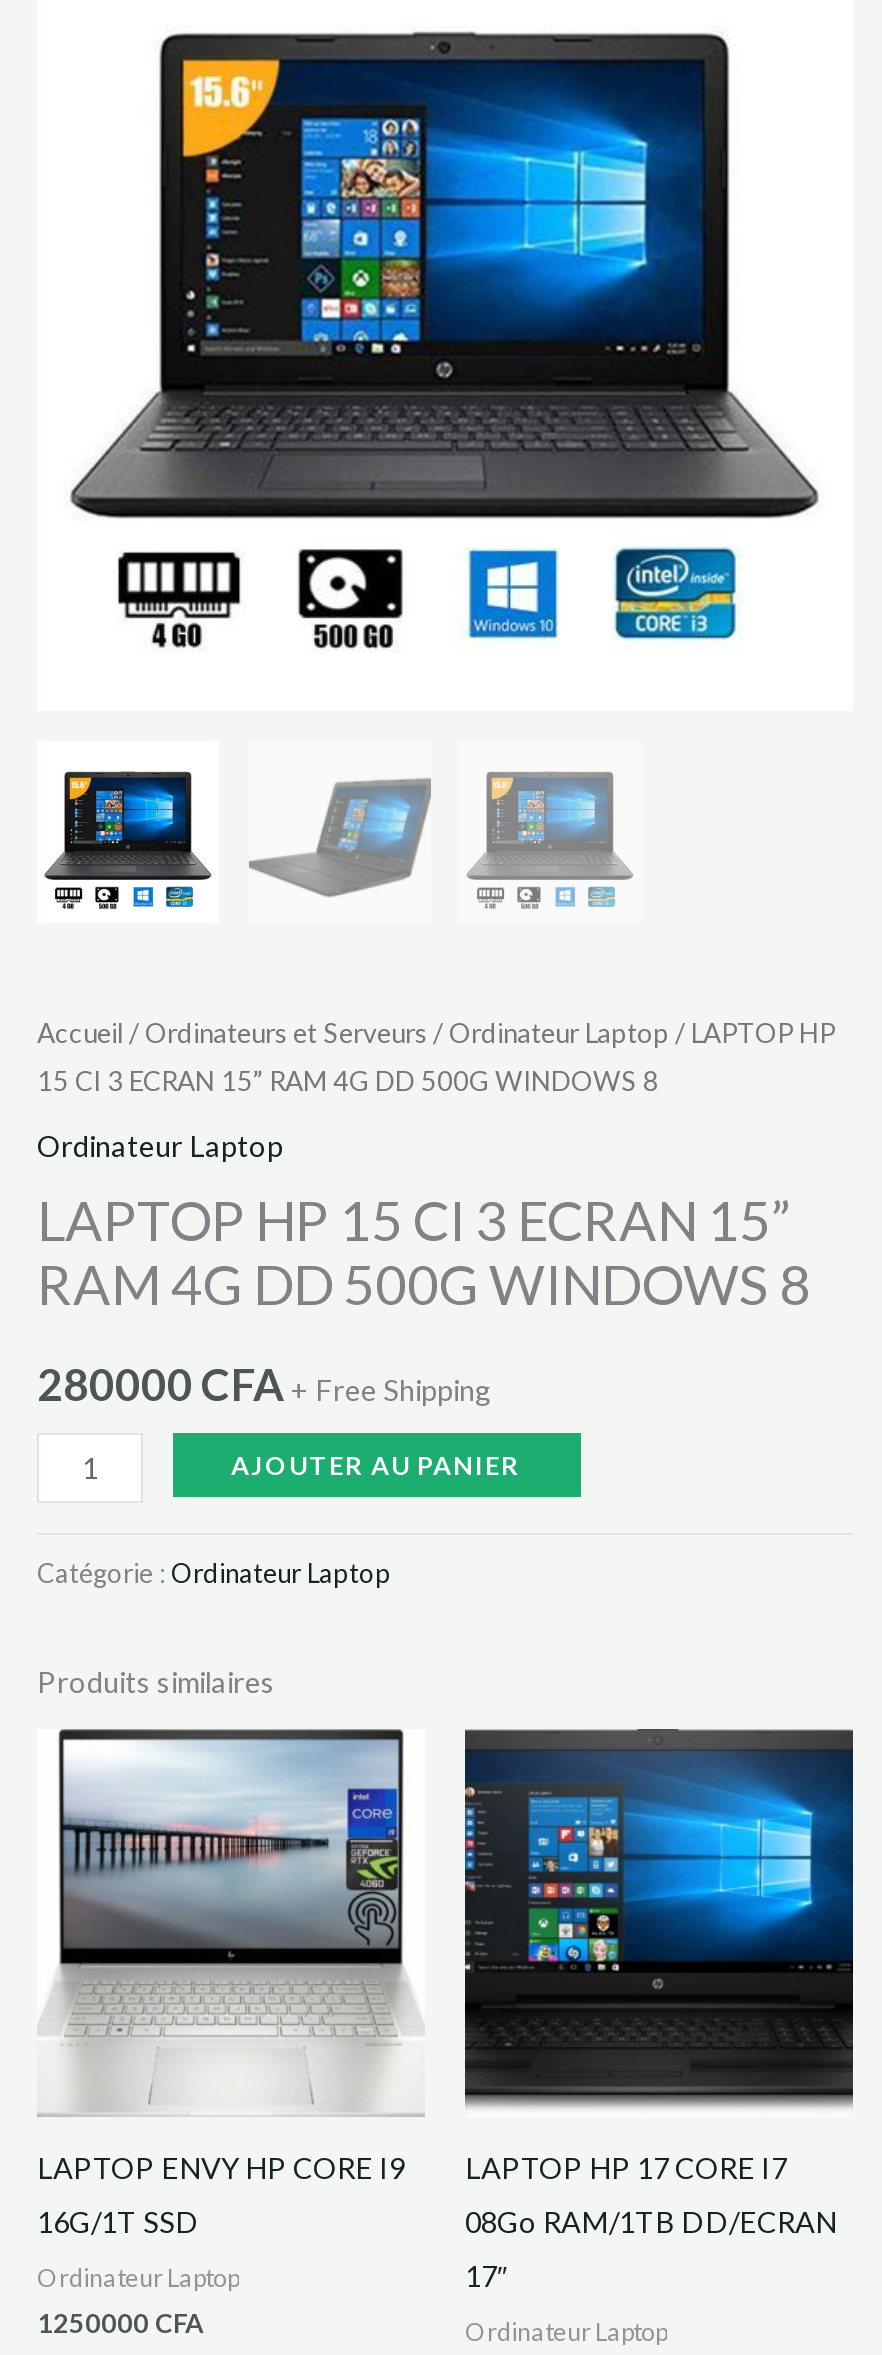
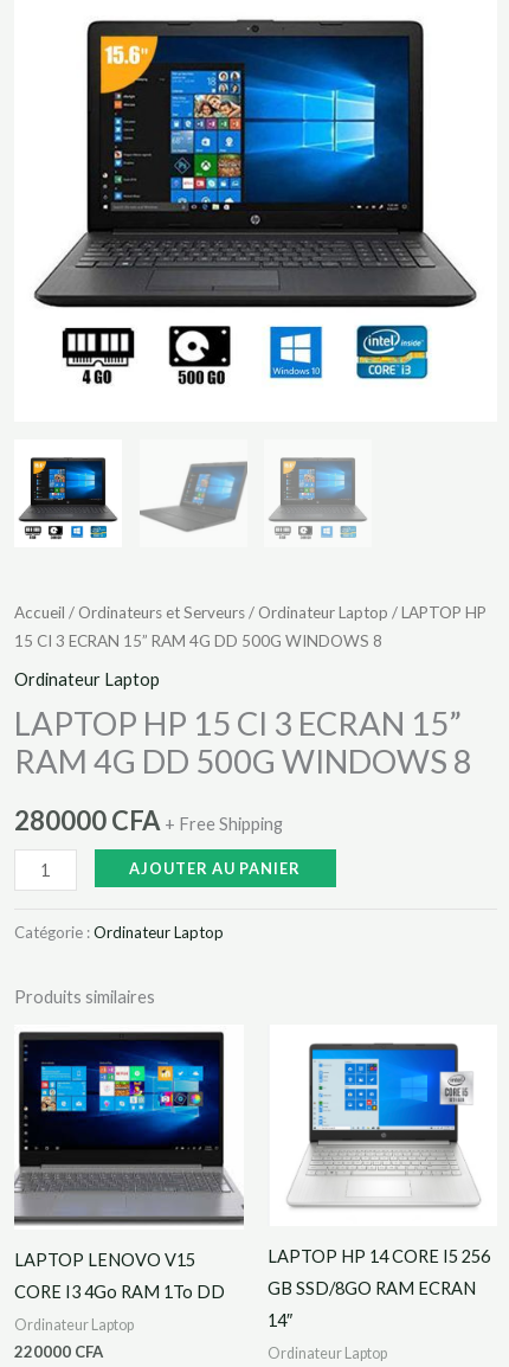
- [image]
- LAPTOP ENVY HP CORE I9
+ [image]
+ LAPTOP LENOVO V15

- [image]
- LAPTOP HP 17 CORE I7
+ [image]
+ LAPTOP HP 14 CORE I5 256

- 16G/1T SSD
+ CORE I3 4Go RAM 1To DD

- 08Go RAM/1TB DD/ECRAN
+ GB SSD/8GO RAM ECRAN

- 17″
+ 14″

- 1250000 CFA
+ 220000 CFA
